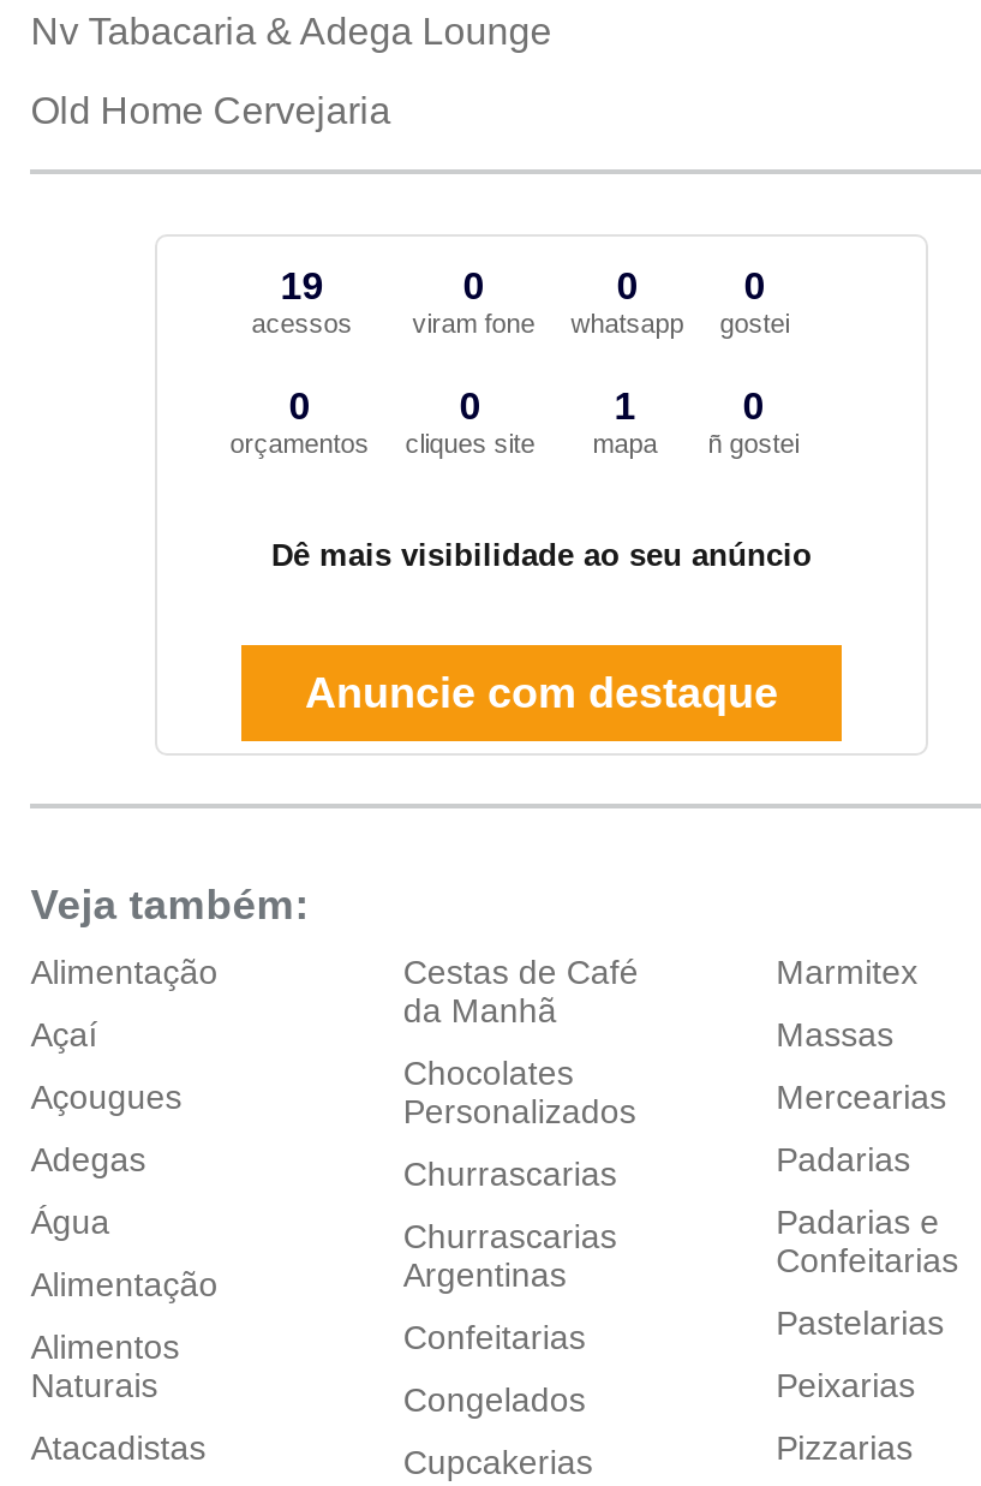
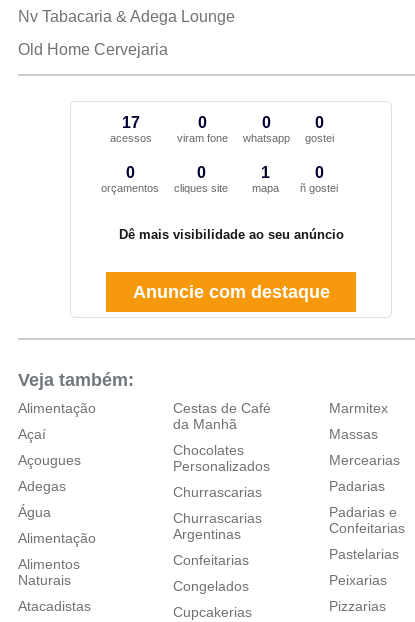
- 19
+ 17
